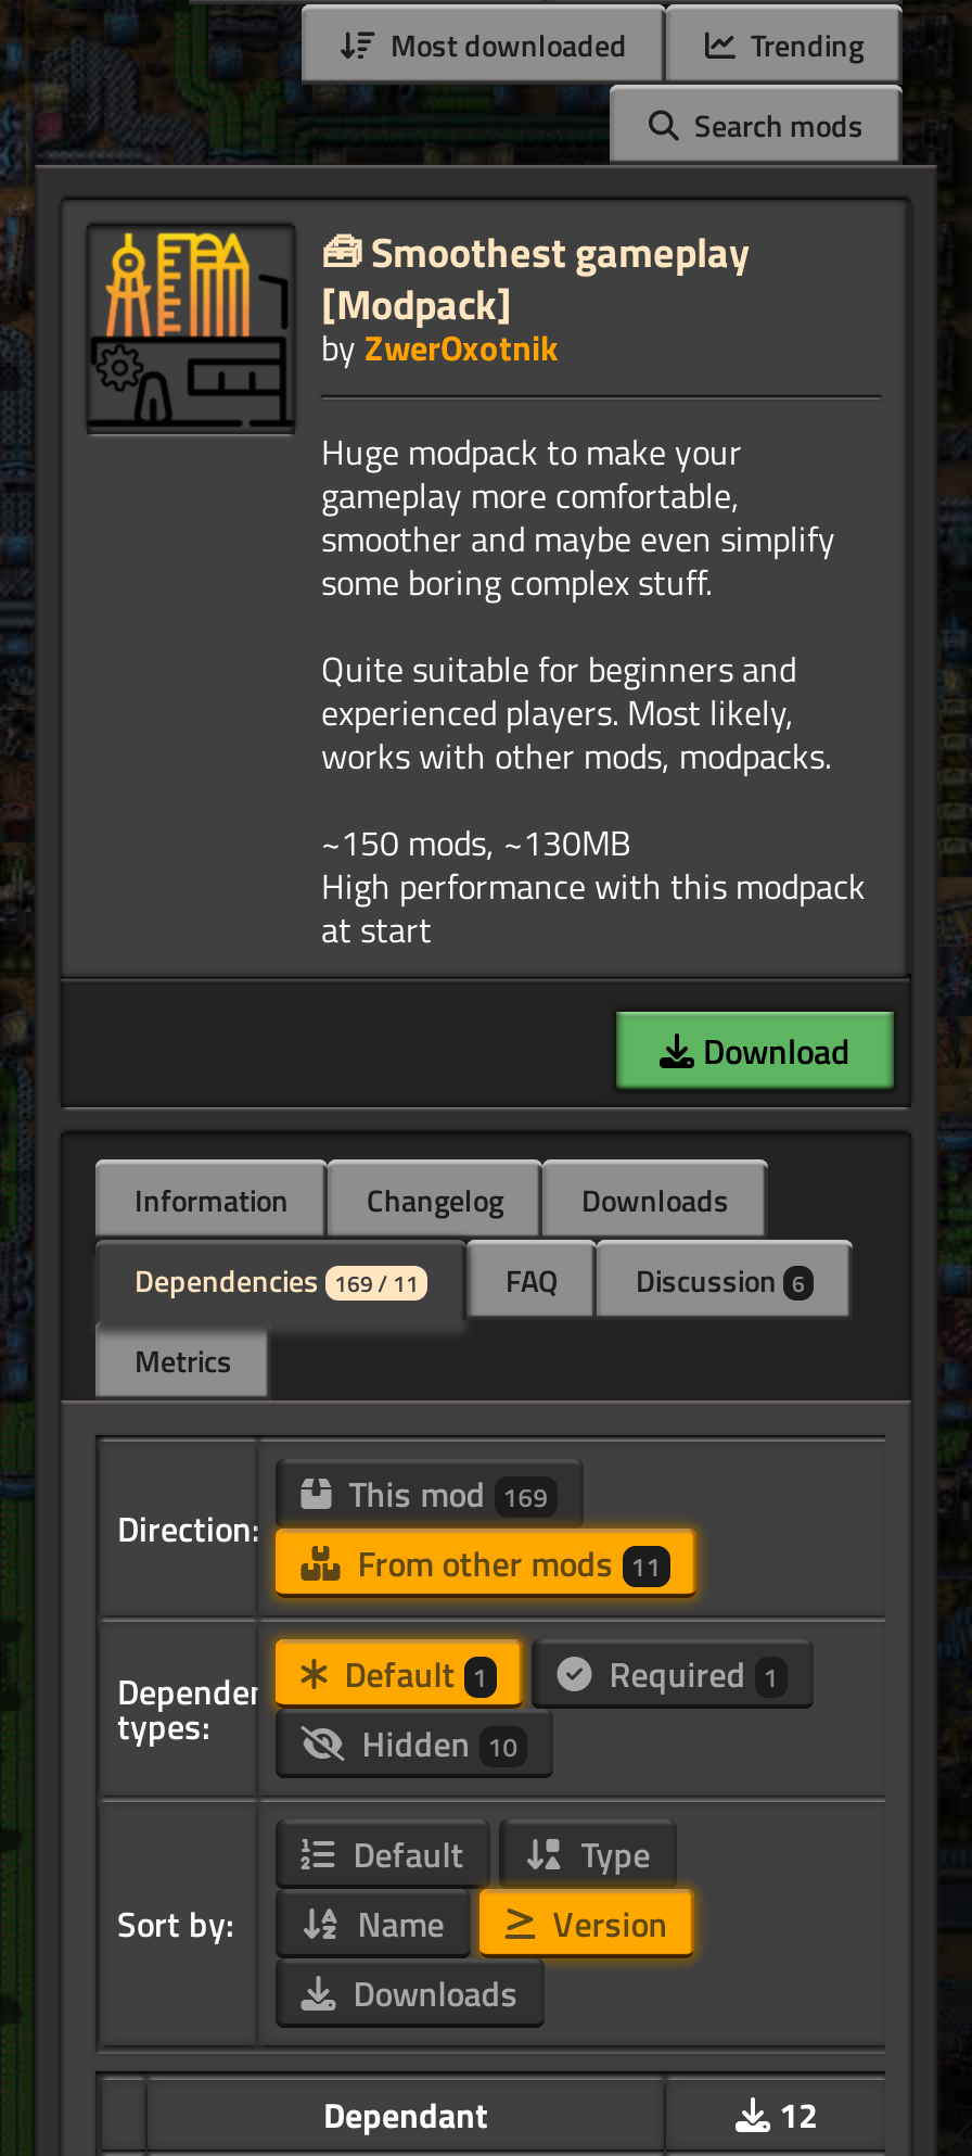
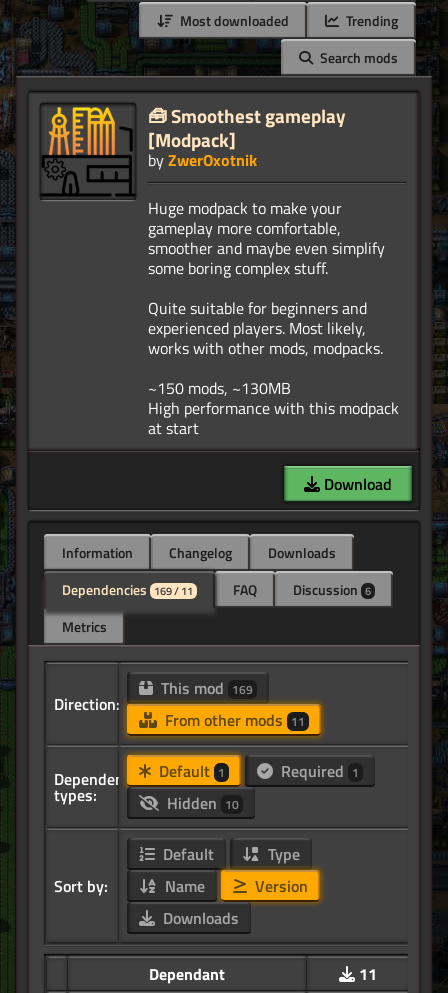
- 12
+ 11
